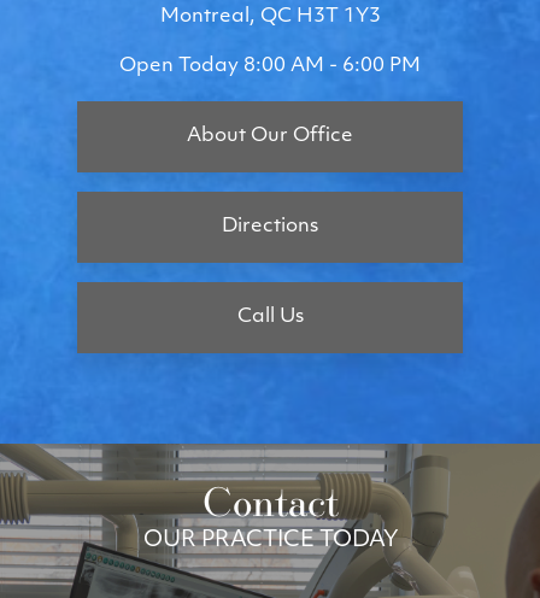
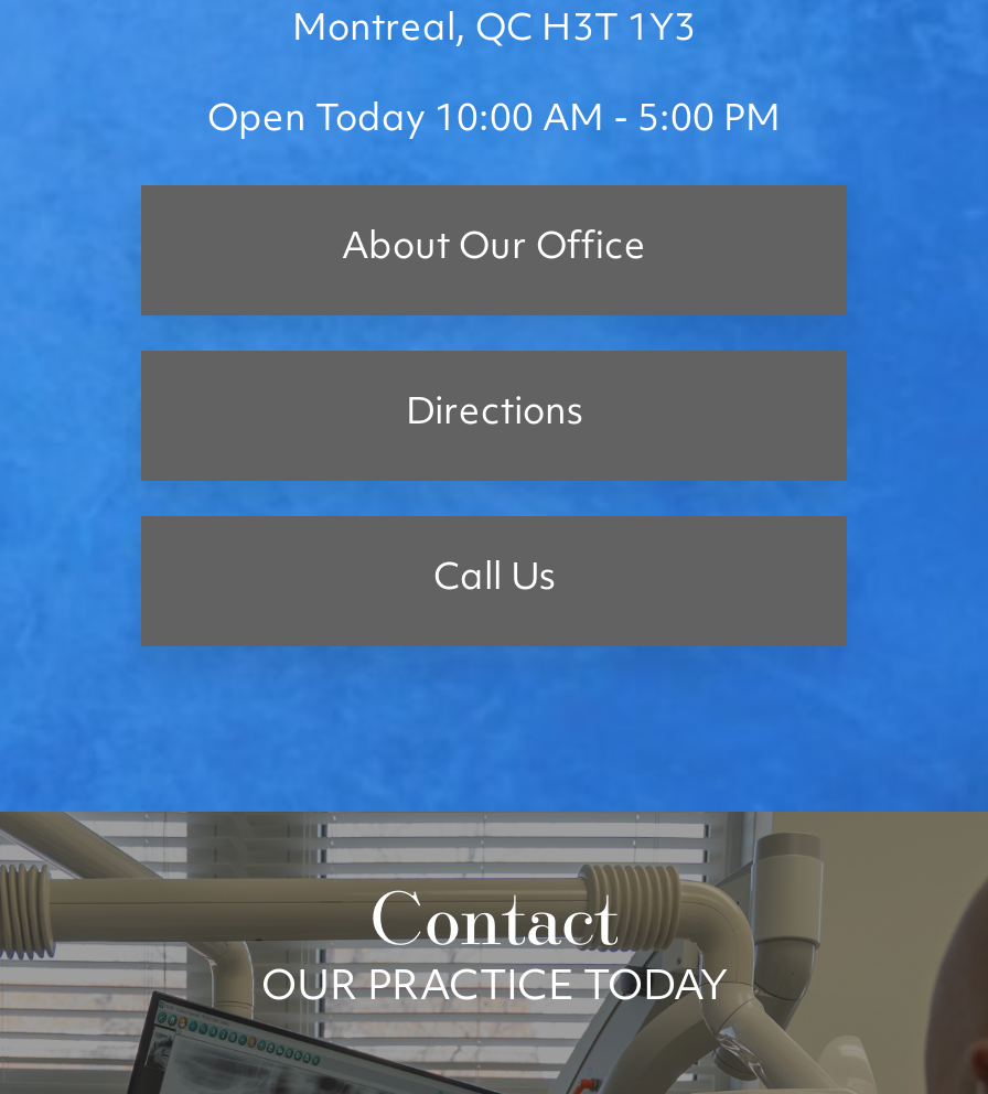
- Open Today 8:00 AM - 6:00 PM
+ Open Today 10:00 AM - 5:00 PM
